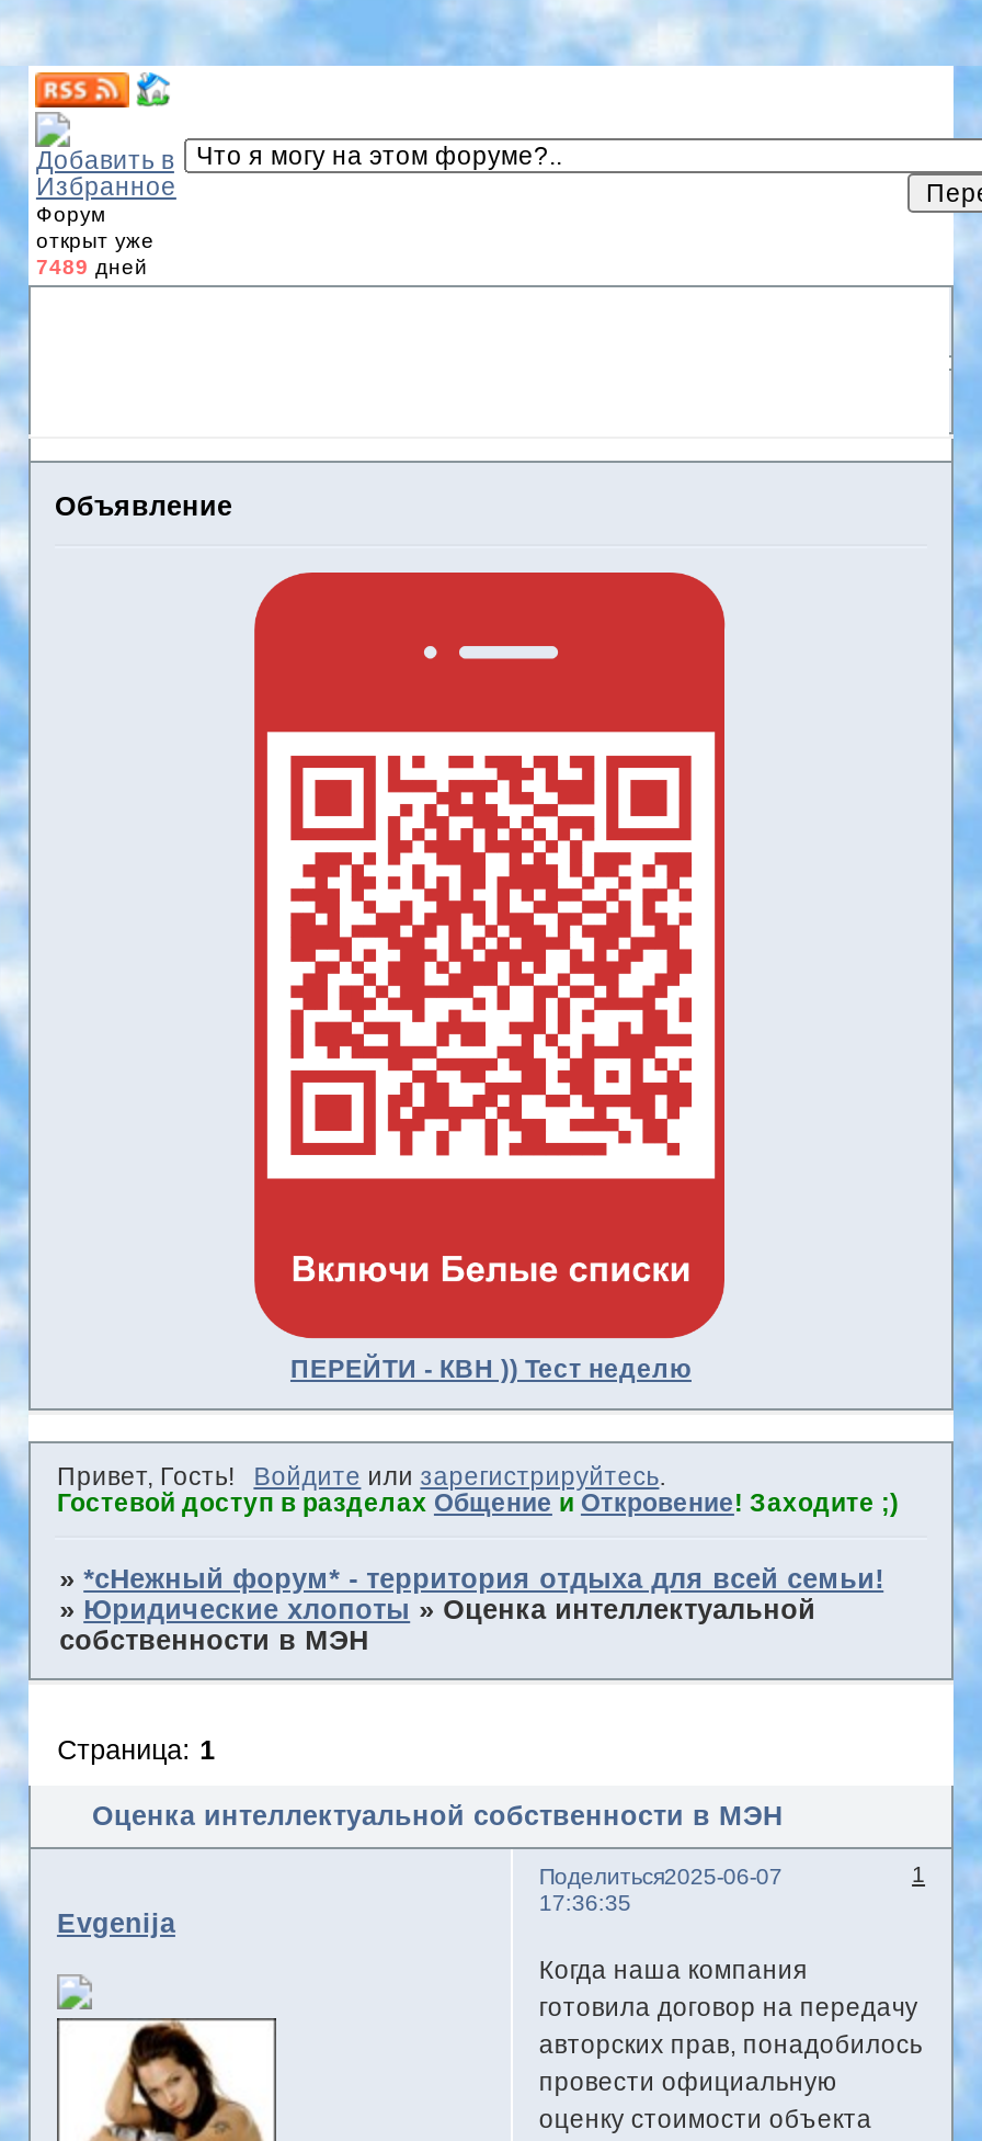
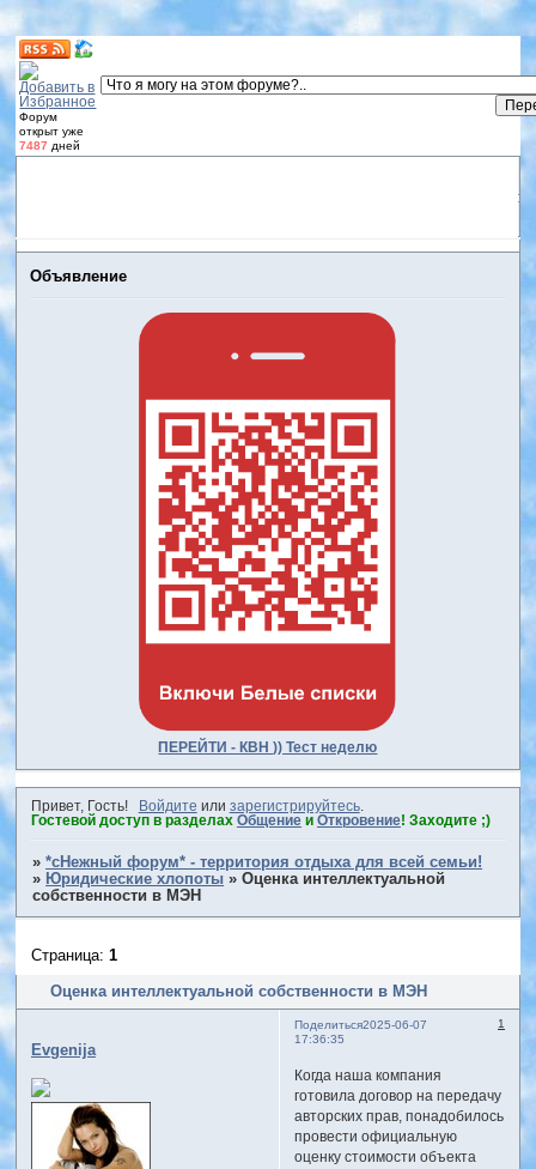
- 7489 дней
+ 7487 дней
